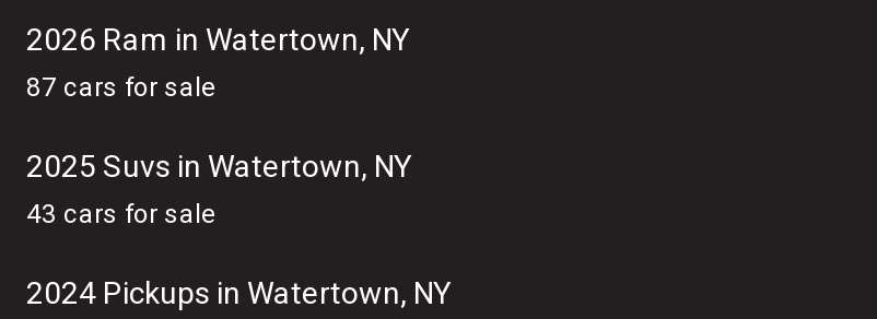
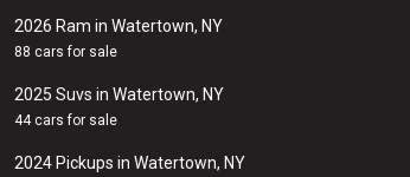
- 87 cars for sale
+ 88 cars for sale

- 43 cars for sale
+ 44 cars for sale
